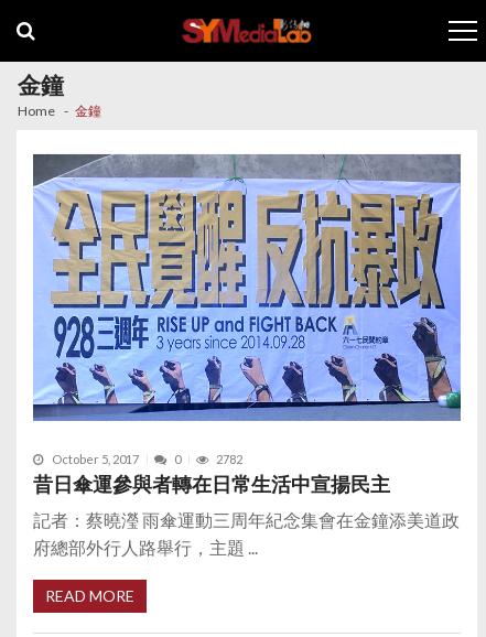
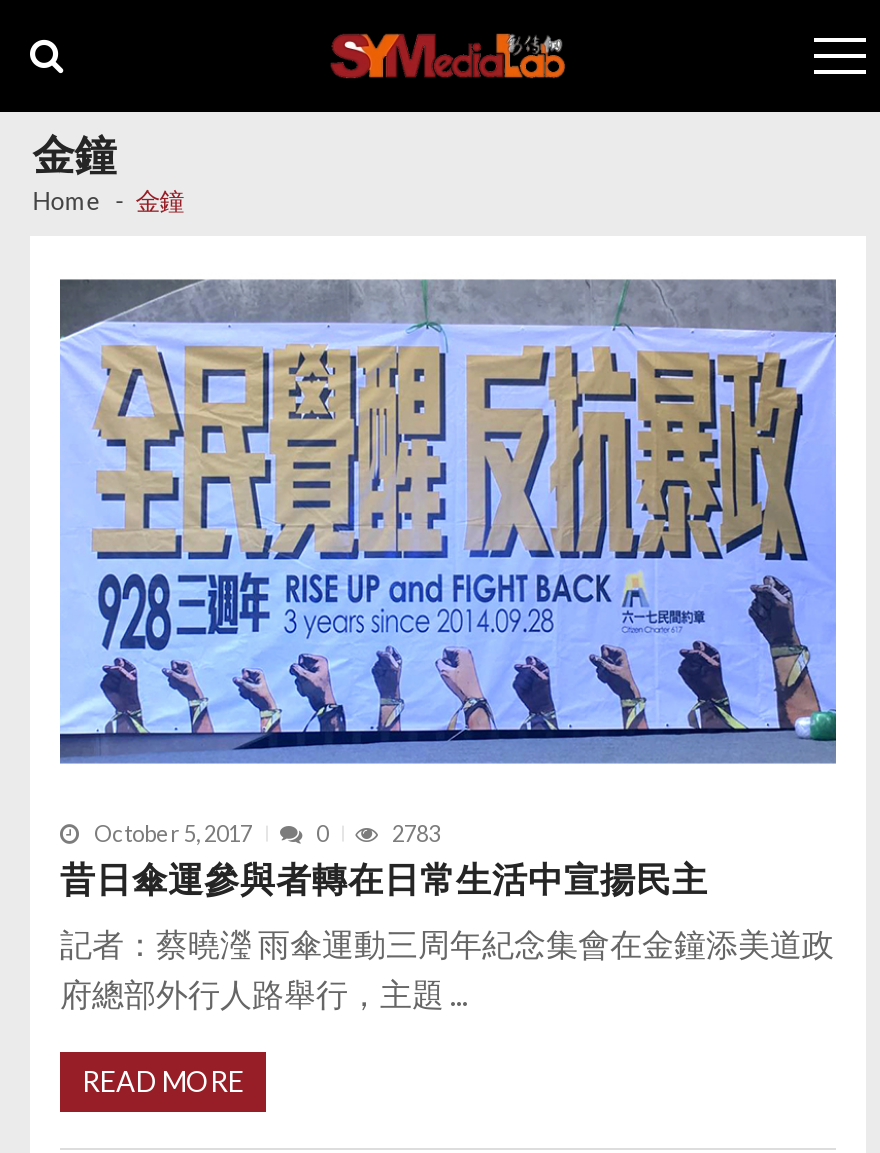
- 2782
+ 2783
